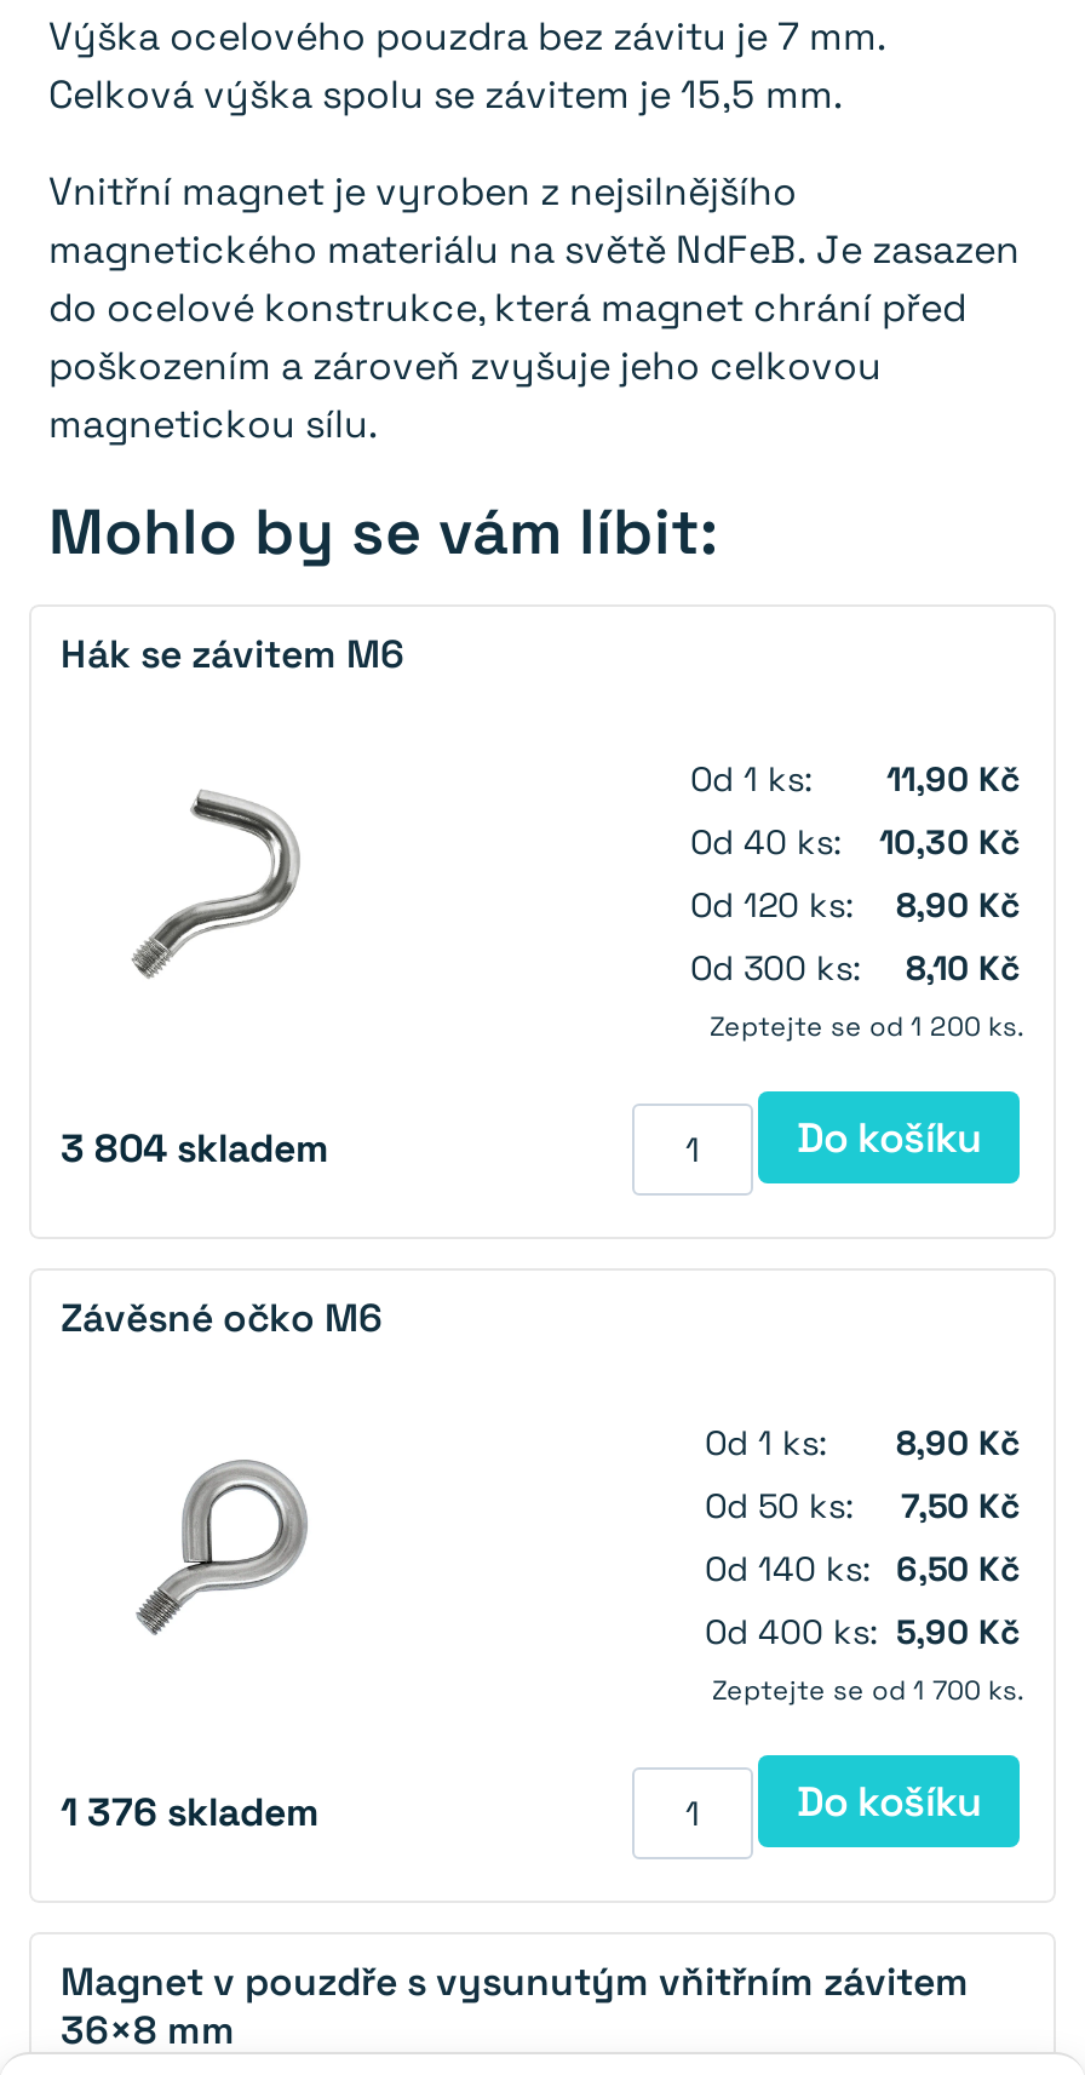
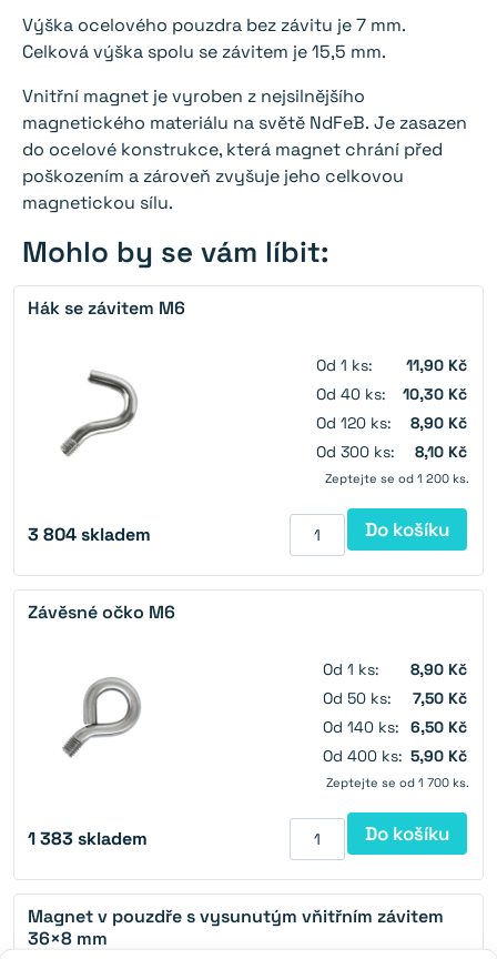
- 1 376 skladem
+ 1 383 skladem
